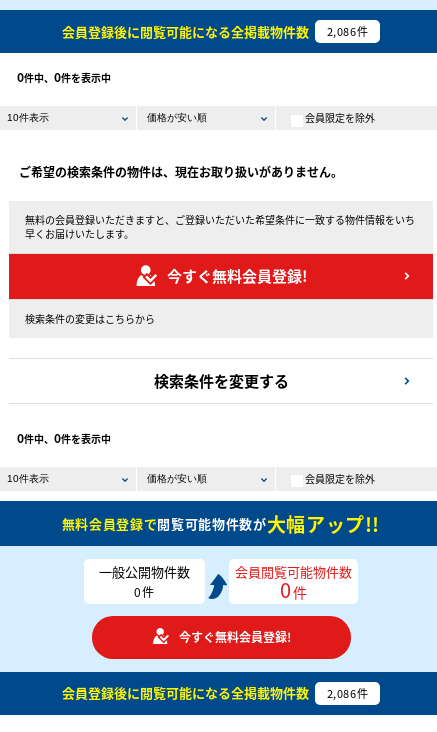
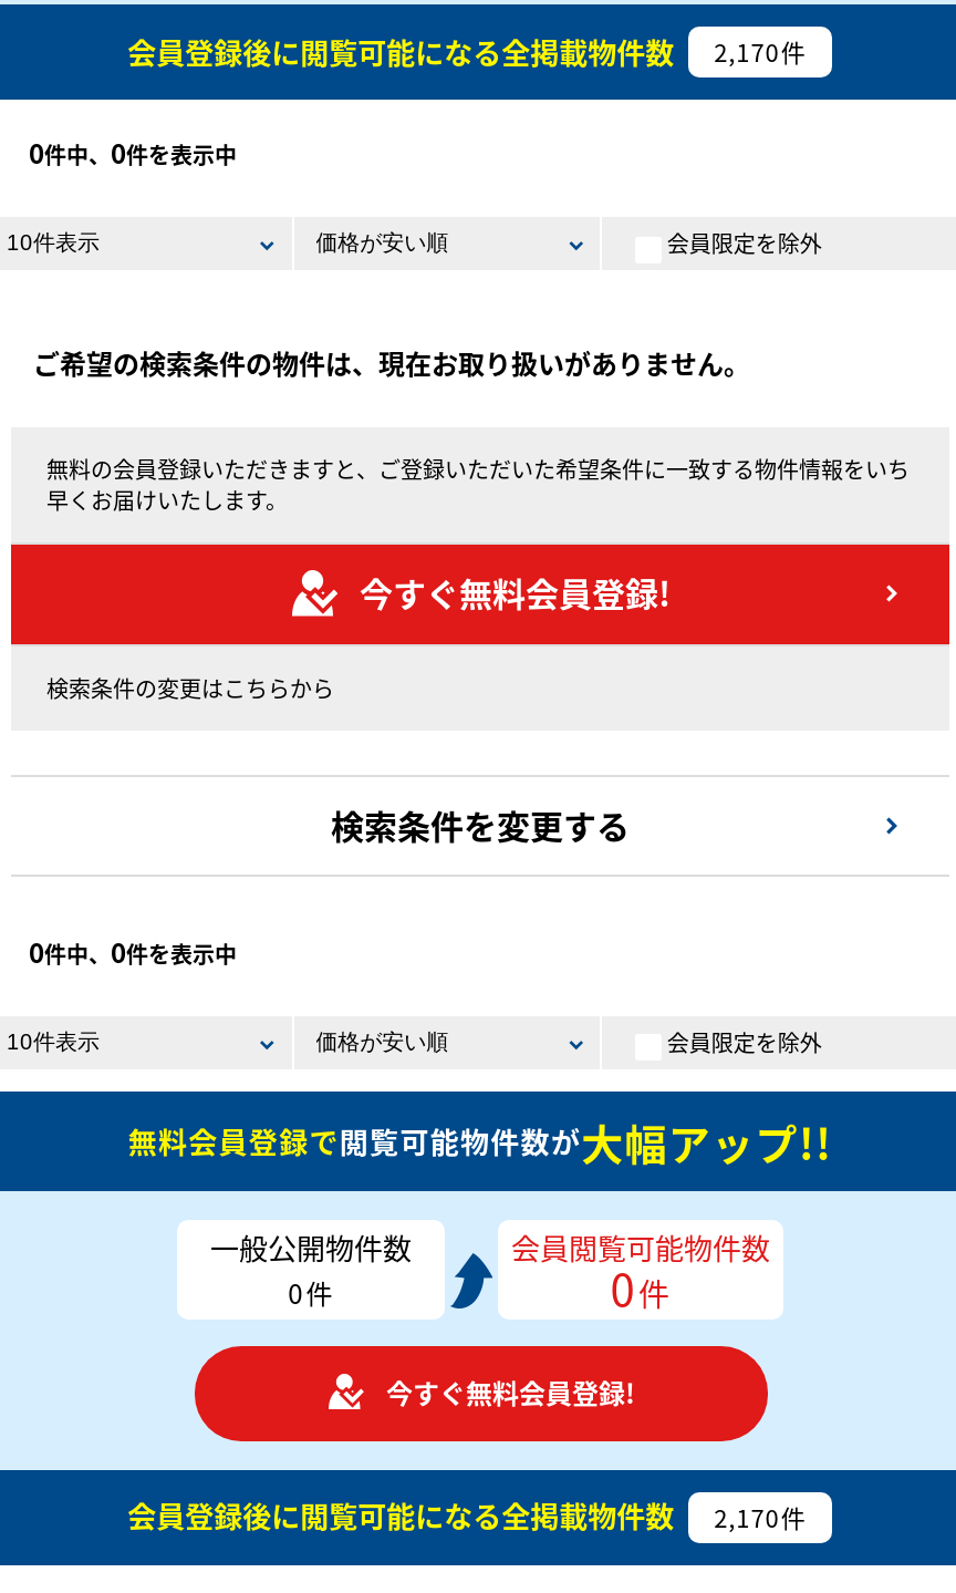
- 会員登録後に閲覧可能になる全掲載物件数 2,086件
+ 会員登録後に閲覧可能になる全掲載物件数 2,170件

- 会員登録後に閲覧可能になる全掲載物件数 2,086件
+ 会員登録後に閲覧可能になる全掲載物件数 2,170件
